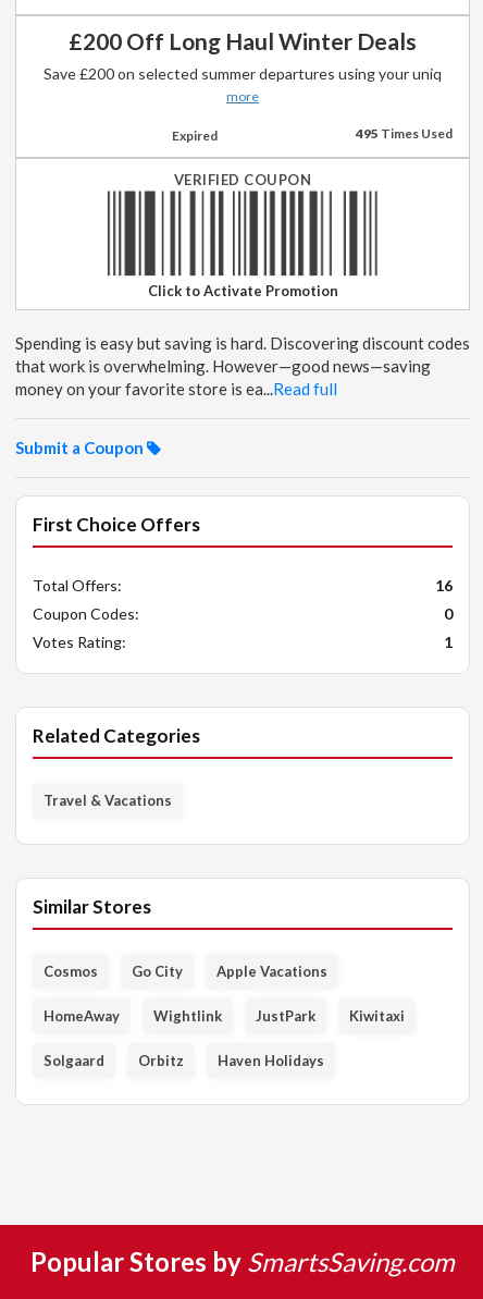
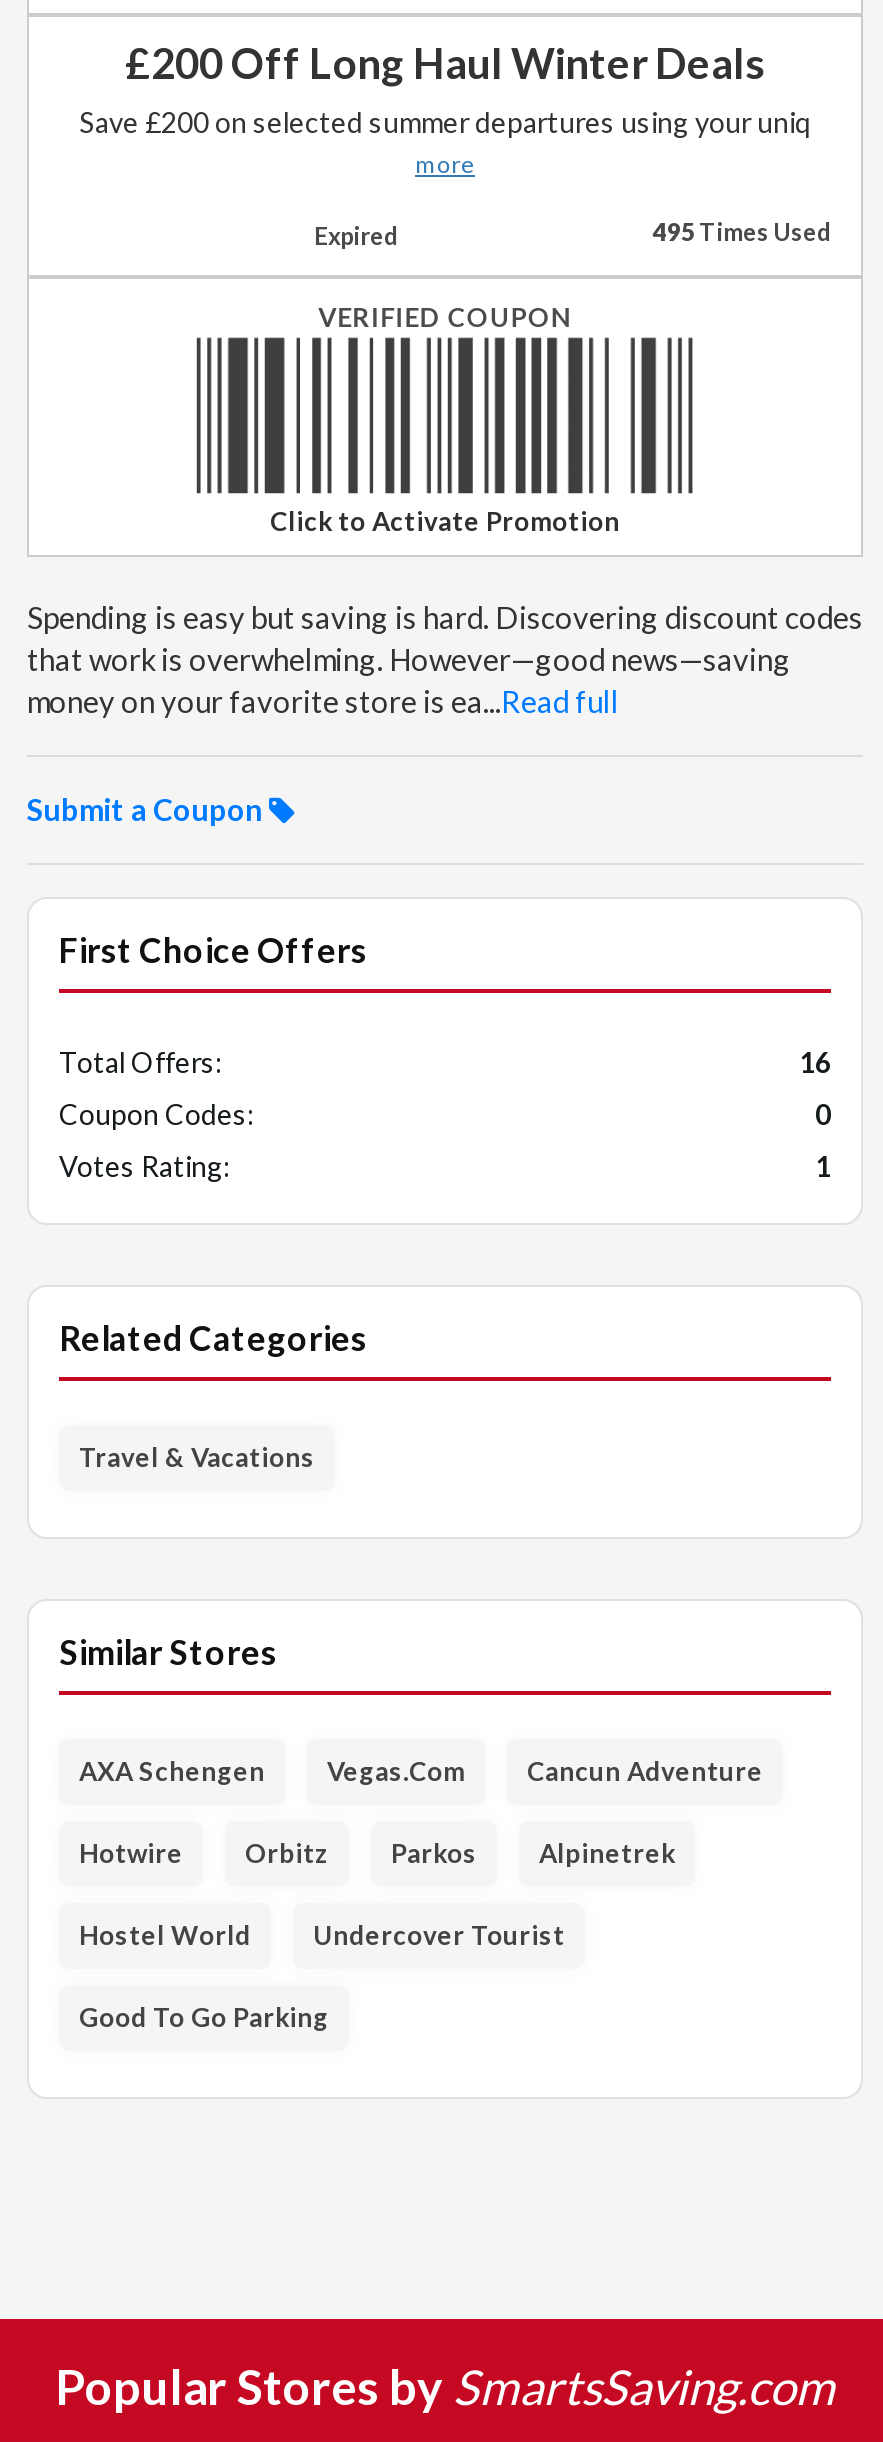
- Cosmos
- Go City
- Apple Vacations
- HomeAway
- Wightlink
- JustPark
- Kiwitaxi
- Solgaard
+ AXA Schengen
+ Vegas.Com
+ Cancun Adventure
+ Hotwire

moved up: Orbitz

- Haven Holidays
+ Parkos
+ Alpinetrek
+ Hostel World
+ Undercover Tourist
+ Good To Go Parking
